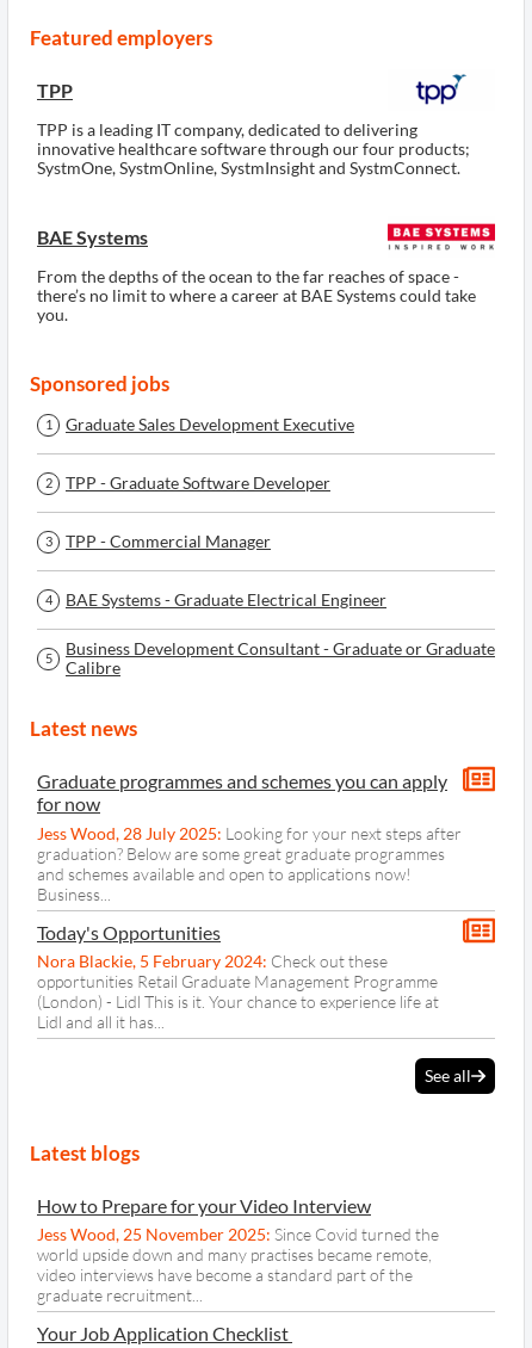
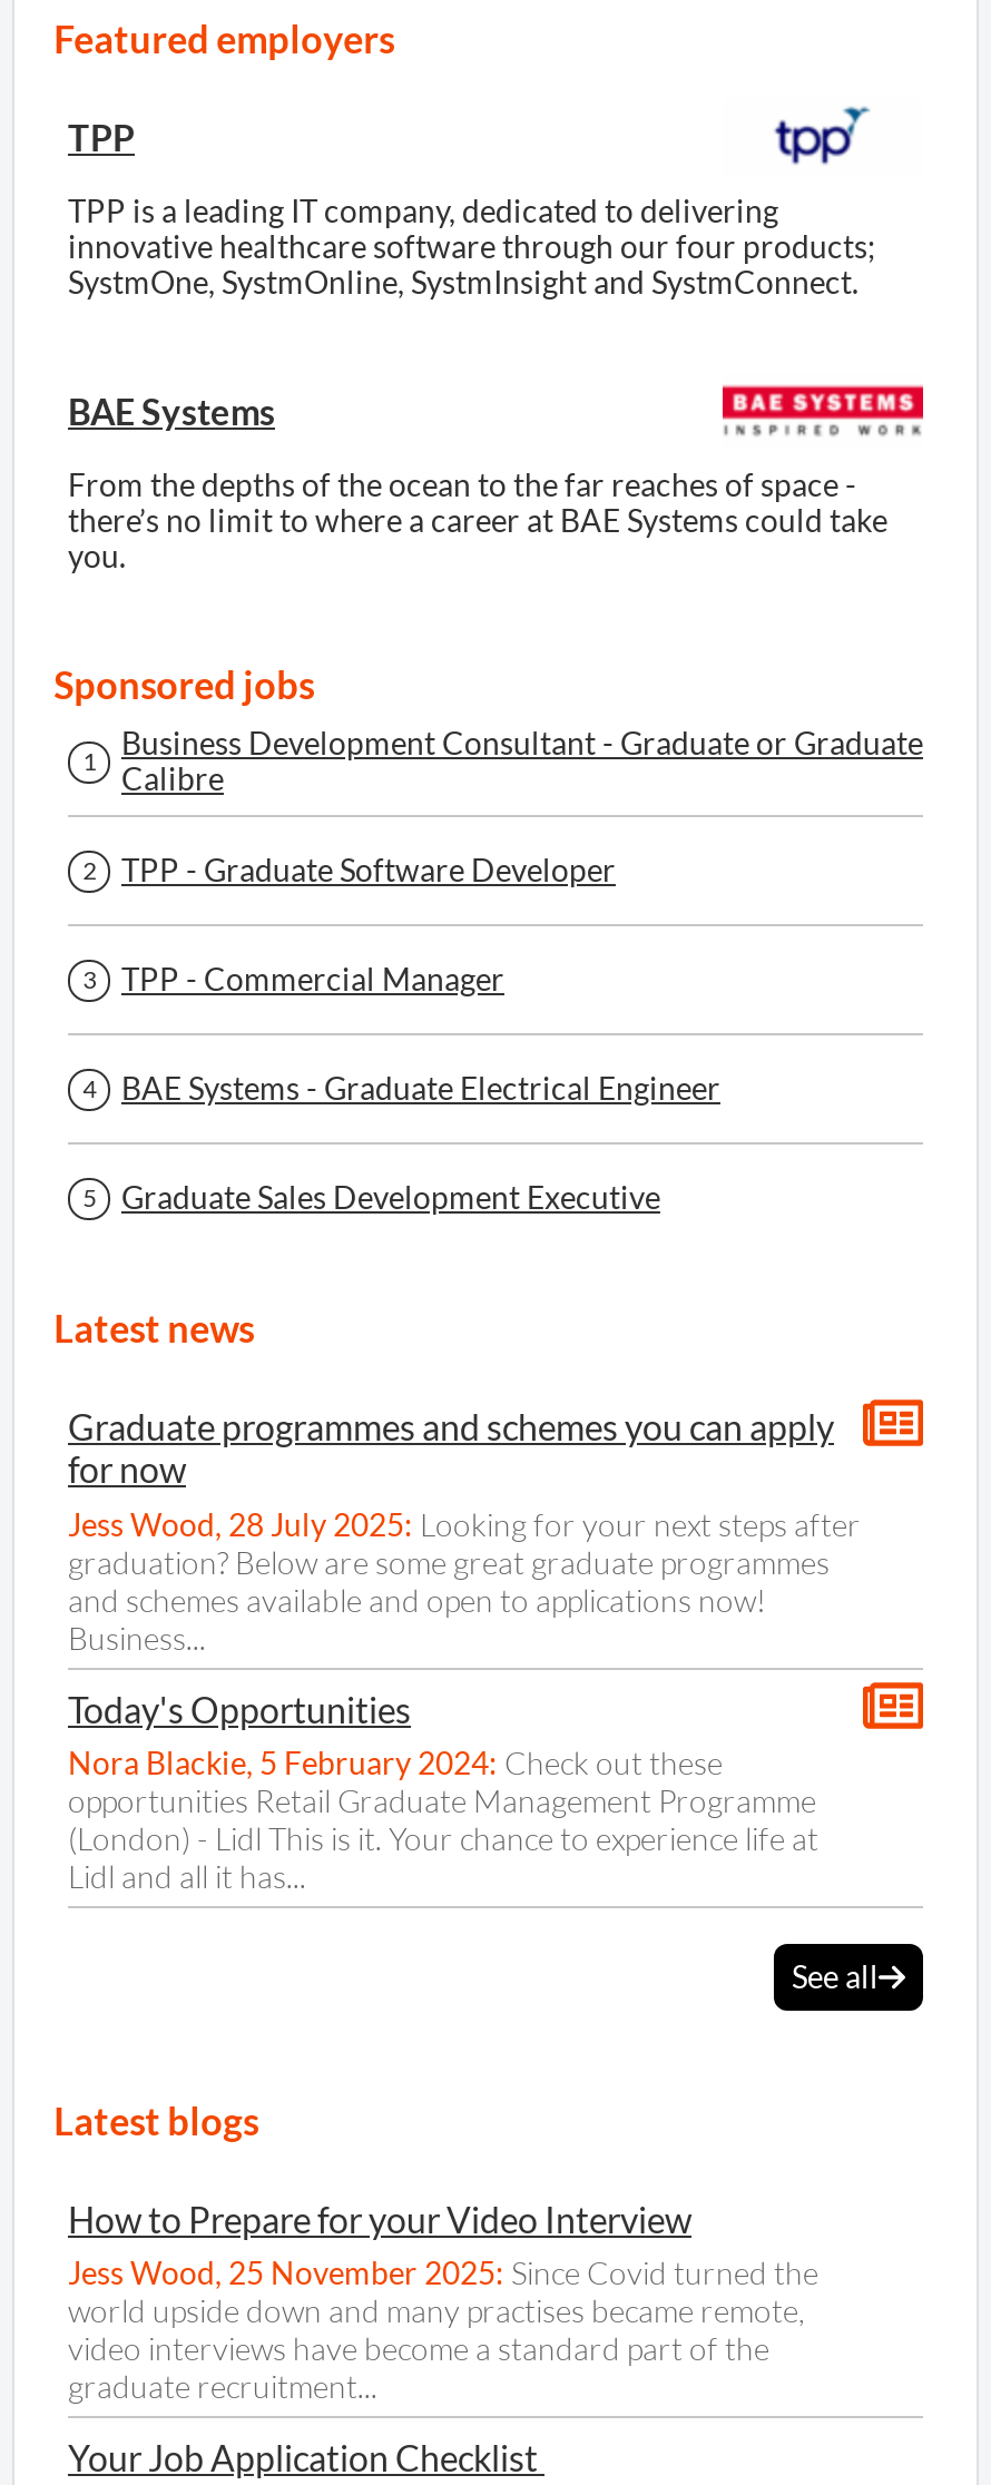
moved down: Graduate Sales Development Executive

moved up: Business Development Consultant - Graduate or Graduate | Calibre
